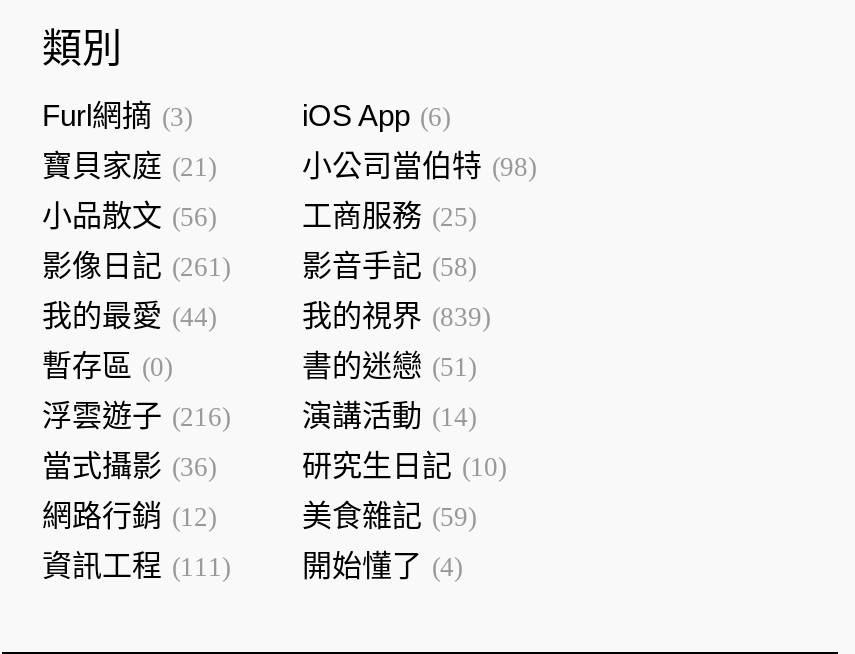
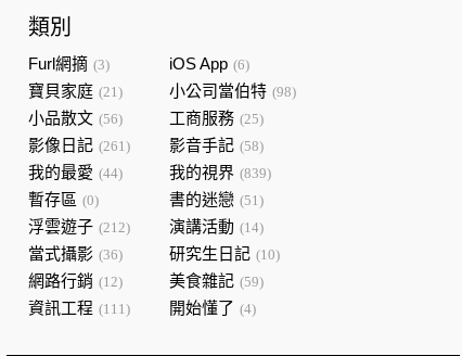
- 浮雲遊子 (216)
+ 浮雲遊子 (212)
